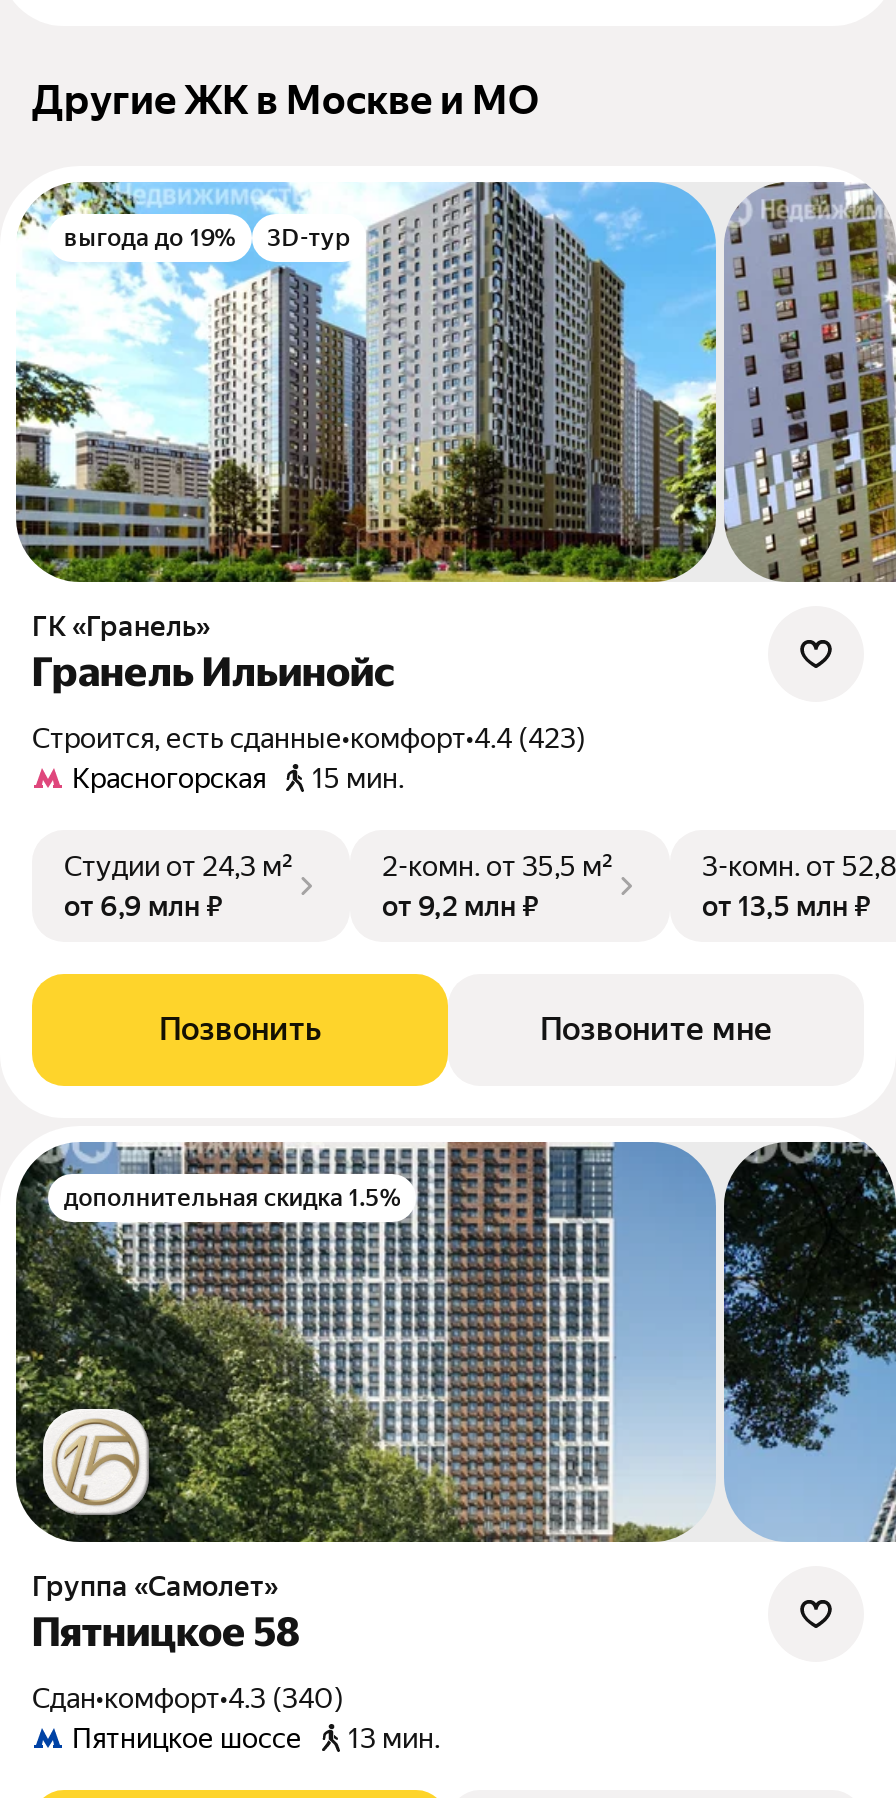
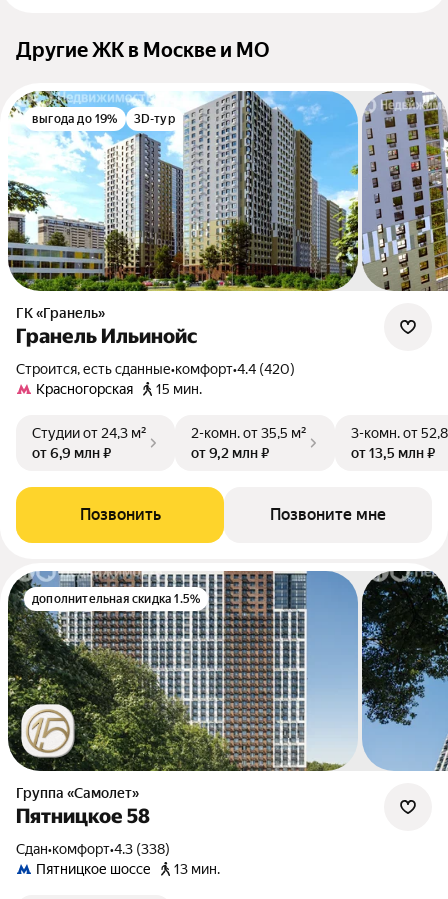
- Строится, есть сданные•комфорт•4.4 (423)
+ Строится, есть сданные•комфорт•4.4 (420)

- Сдан•комфорт•4.3 (340)
+ Сдан•комфорт•4.3 (338)
